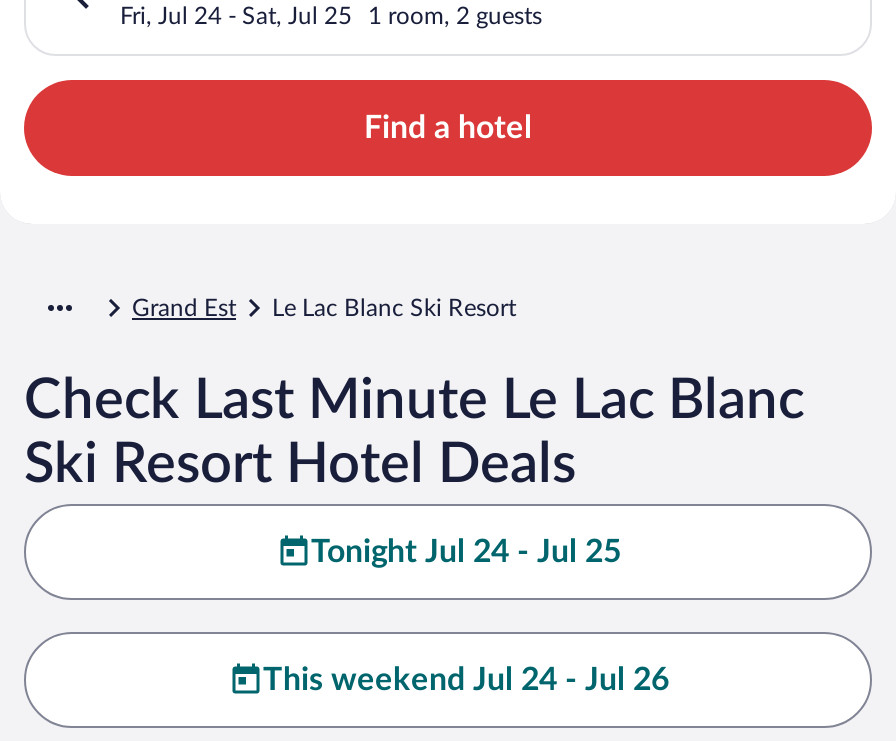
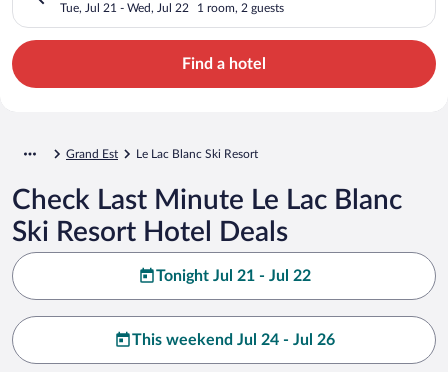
- Fri, Jul 24 - Sat, Jul 25
+ Tue, Jul 21 - Wed, Jul 22

- Tonight Jul 24 - Jul 25
+ Tonight Jul 21 - Jul 22
